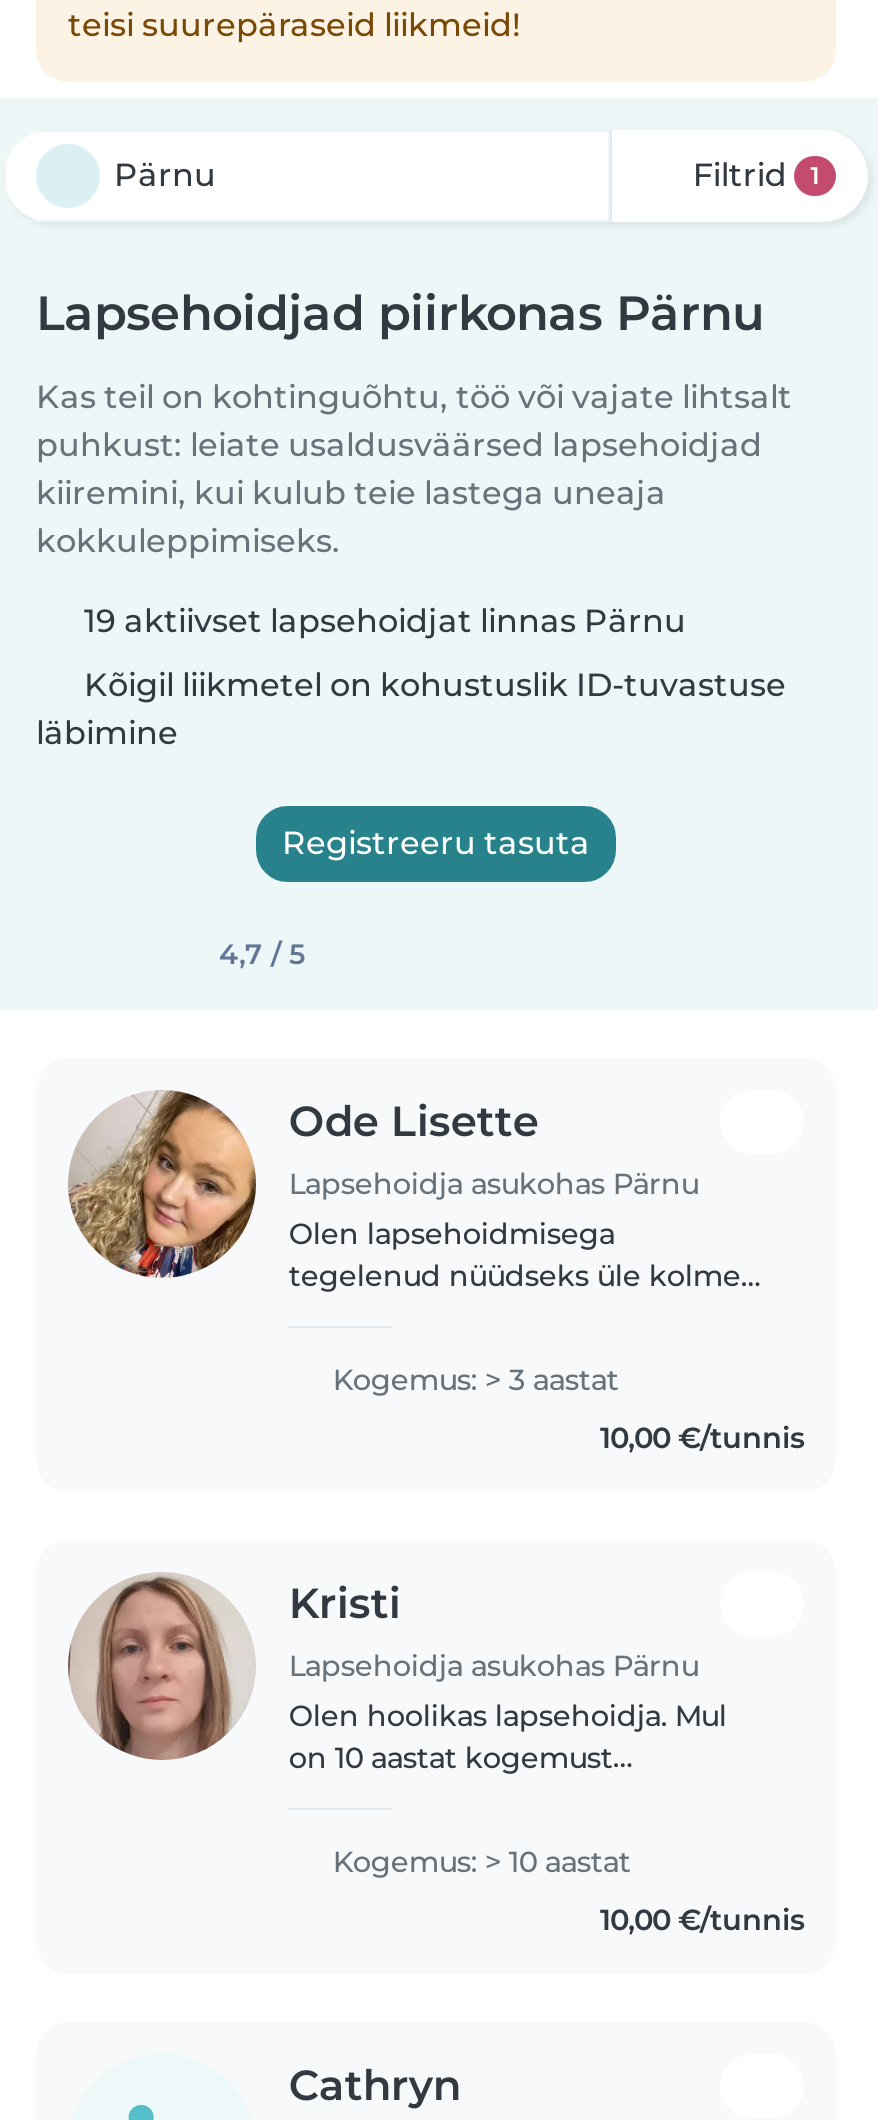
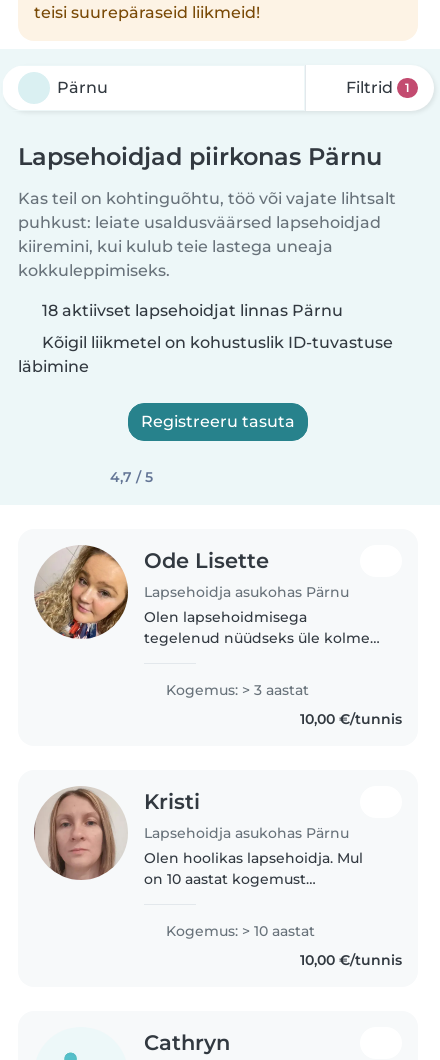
- 19 aktiivset lapsehoidjat linnas Pärnu
+ 18 aktiivset lapsehoidjat linnas Pärnu
